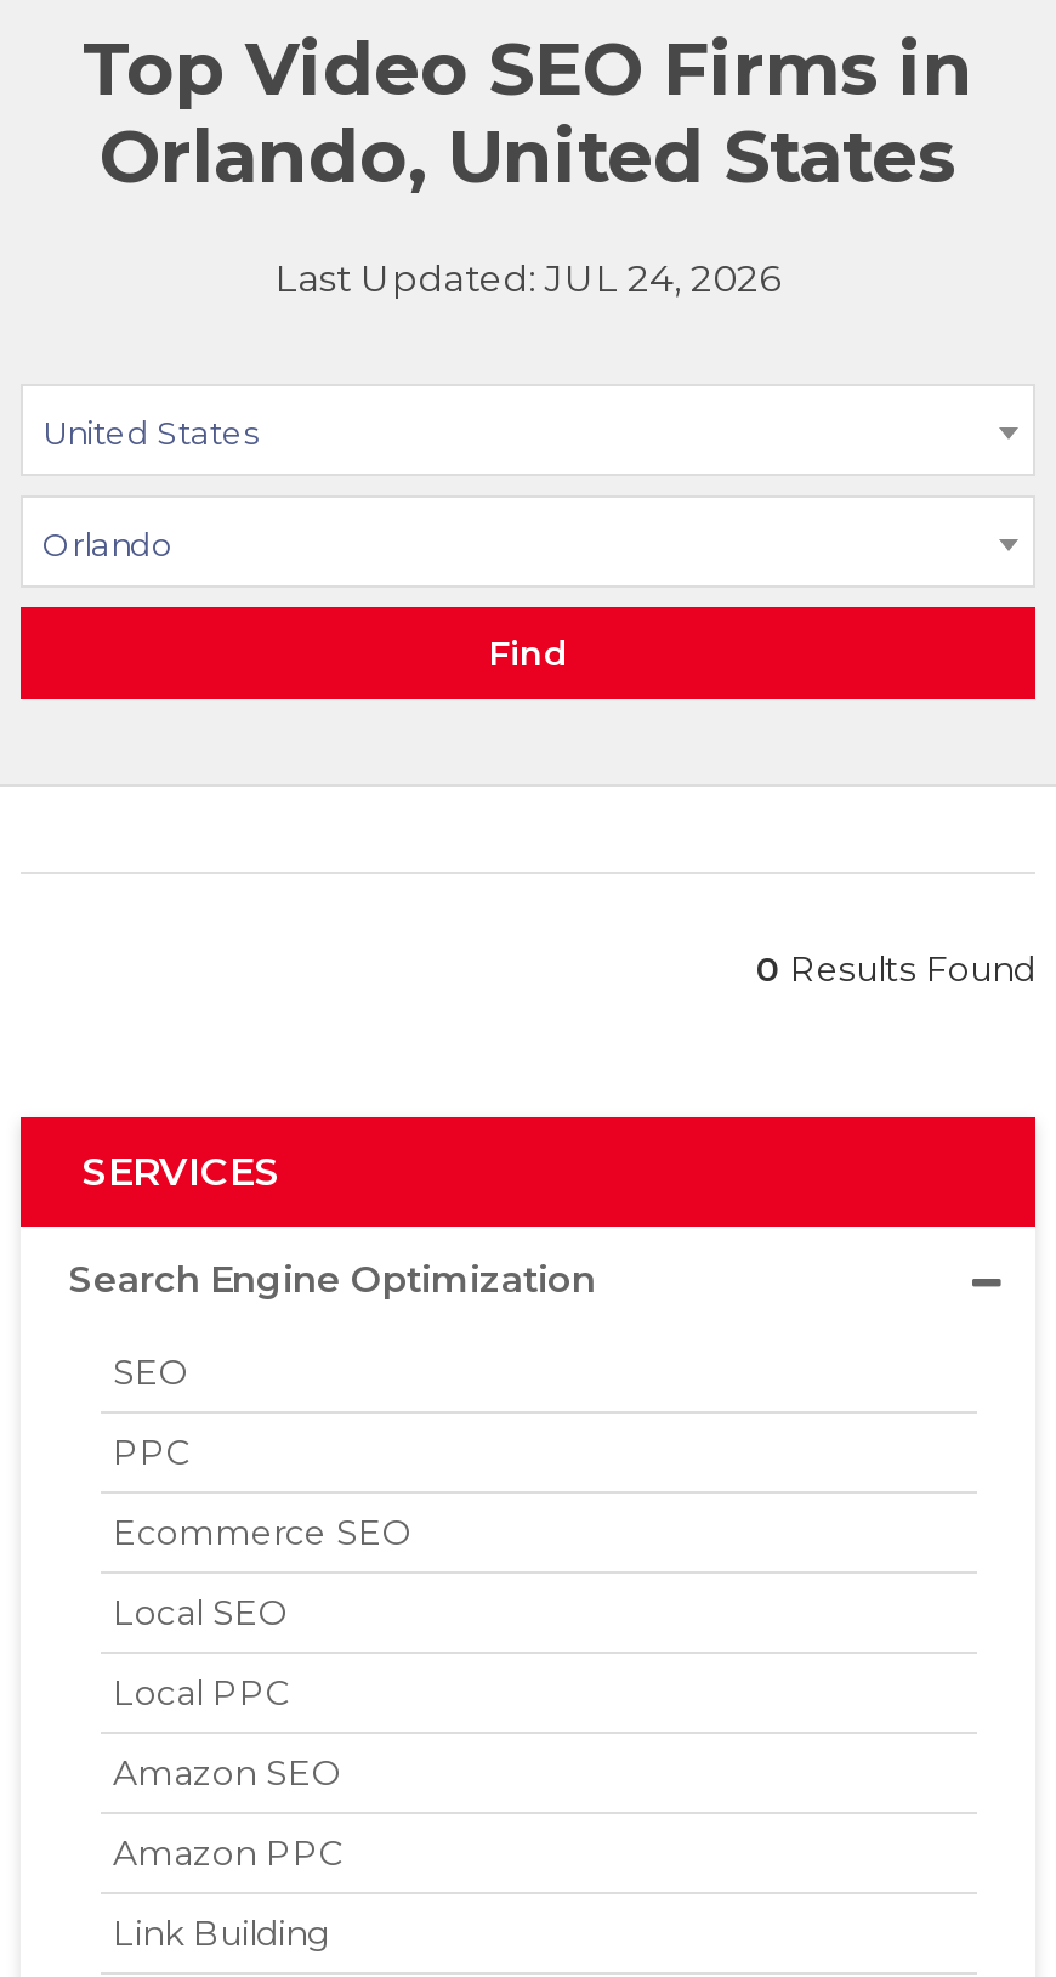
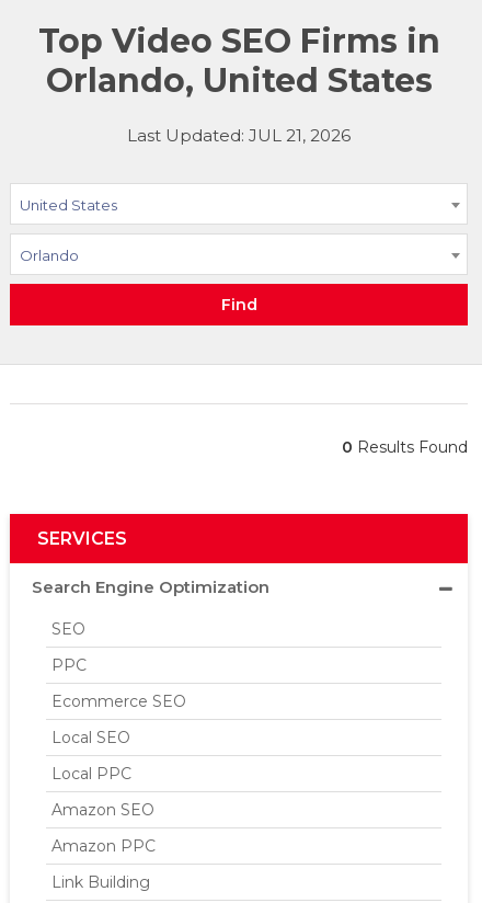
- Last Updated: JUL 24, 2026
+ Last Updated: JUL 21, 2026
